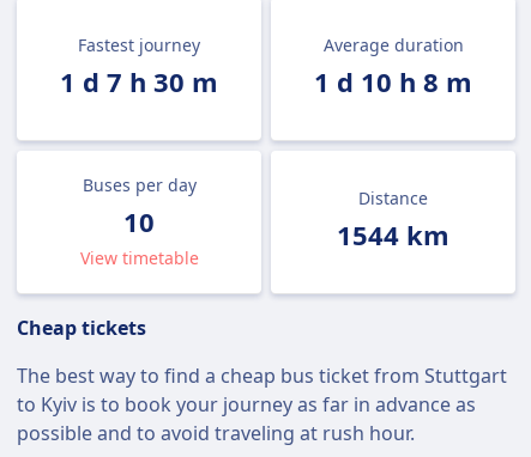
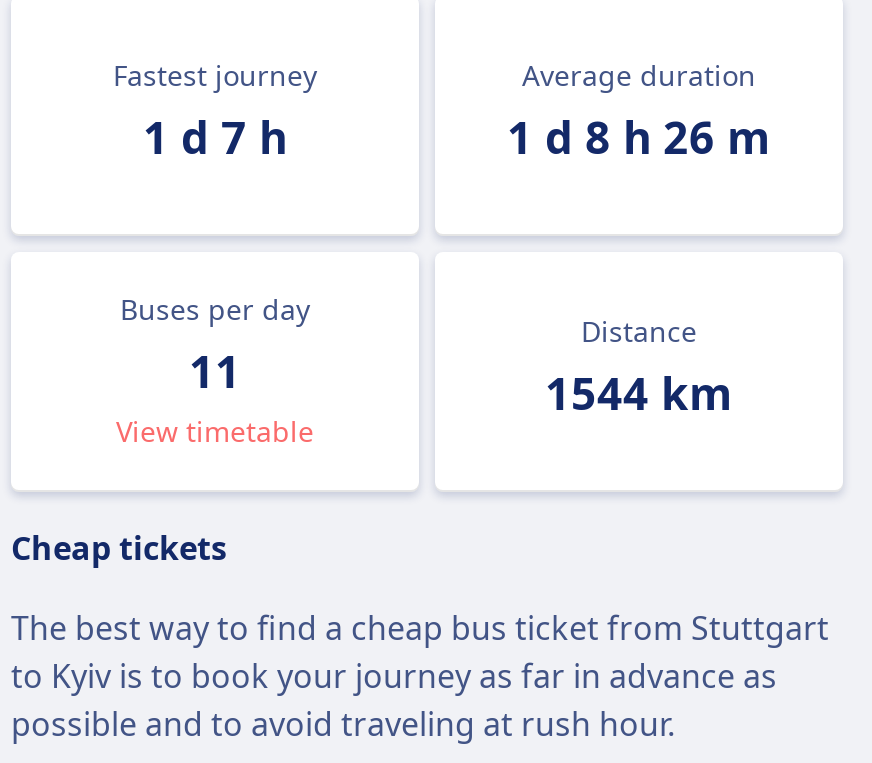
- 1 d 7 h 30 m
+ 1 d 7 h

- 1 d 10 h 8 m
+ 1 d 8 h 26 m

- 10
+ 11
